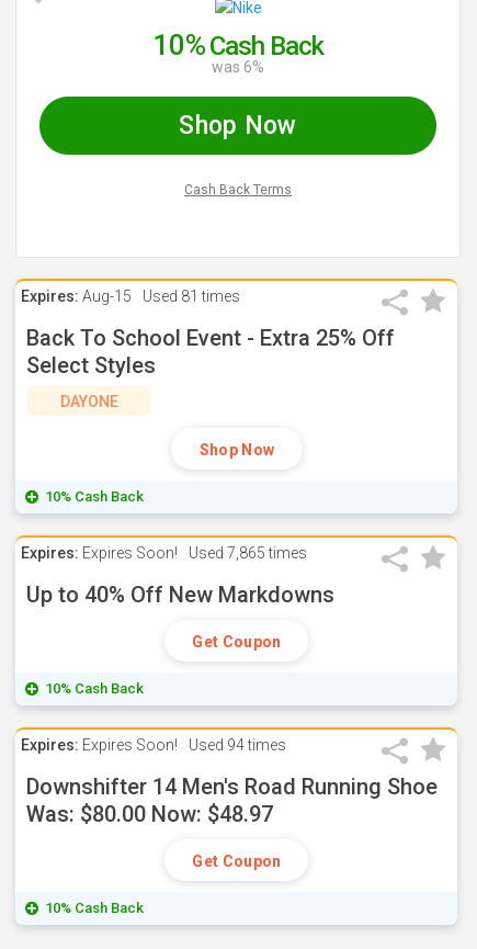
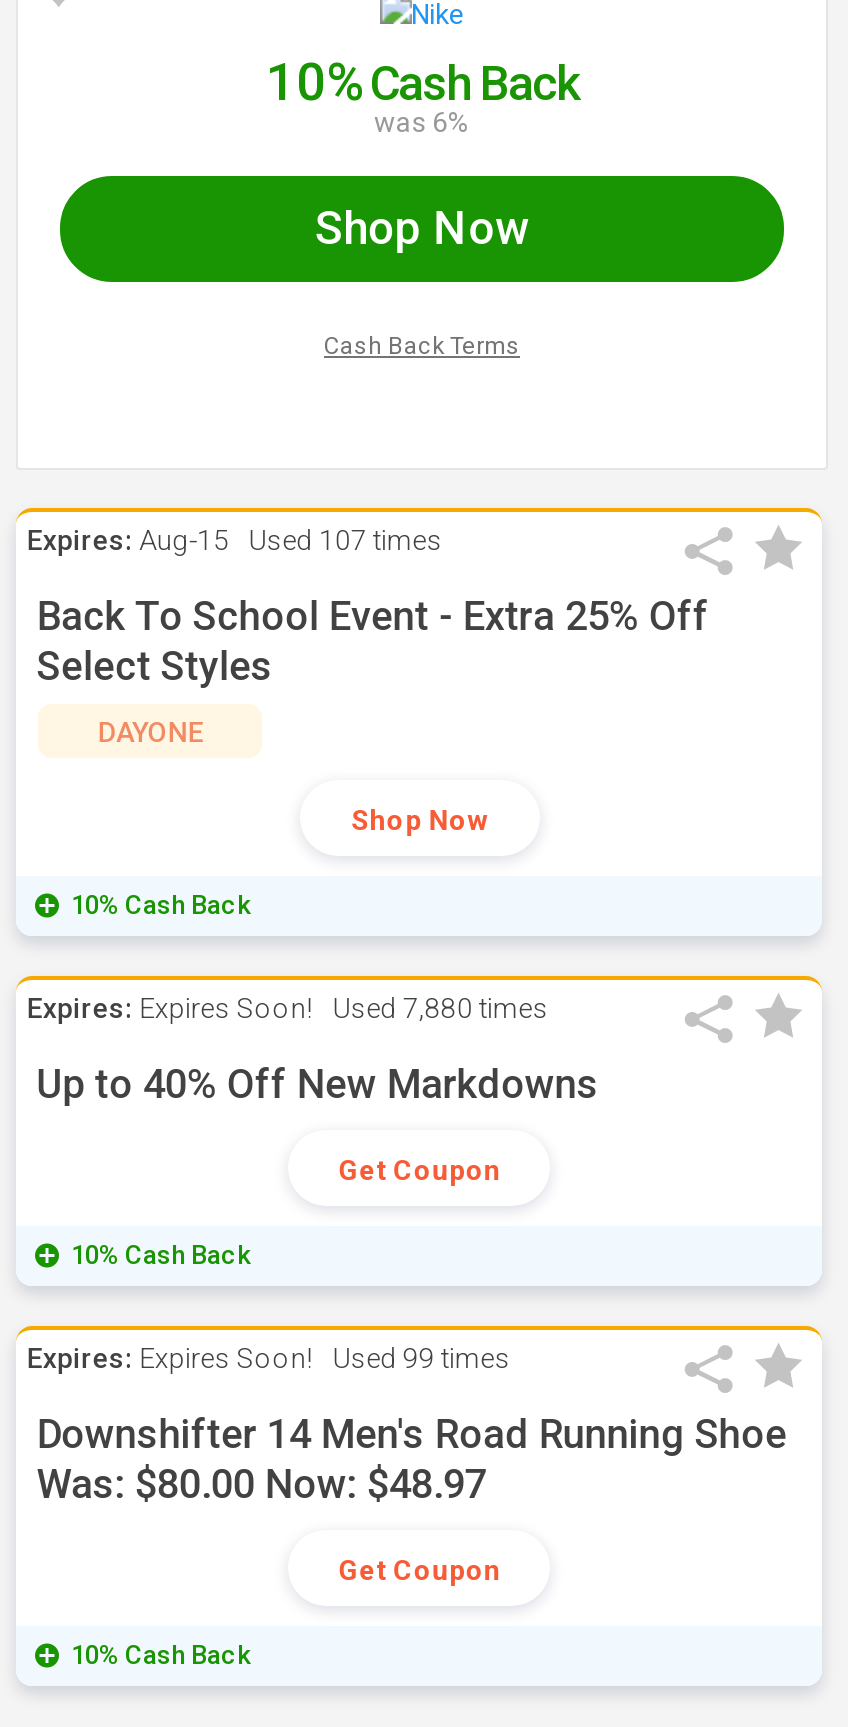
- Expires: Aug-15 Used 81 times
+ Expires: Aug-15 Used 107 times

- Expires: Expires Soon! Used 7,865 times
+ Expires: Expires Soon! Used 7,880 times

- Expires: Expires Soon! Used 94 times
+ Expires: Expires Soon! Used 99 times
